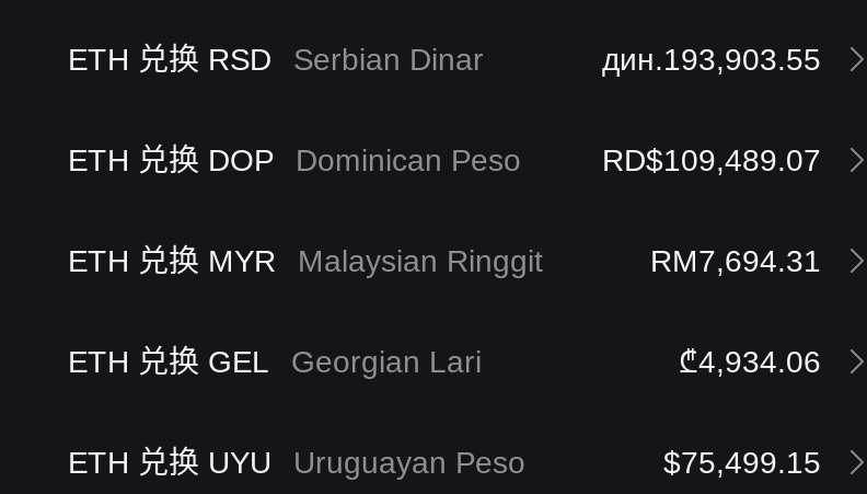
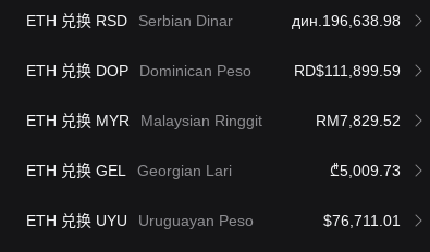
- дин.193,903.55
+ дин.196,638.98

- RD$109,489.07
+ RD$111,899.59

- RM7,694.31
+ RM7,829.52

- ₾4,934.06
+ ₾5,009.73

- $75,499.15
+ $76,711.01
